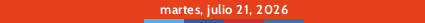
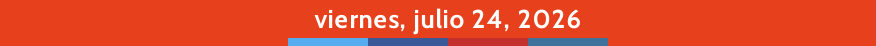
- martes, julio 21, 2026
+ viernes, julio 24, 2026
